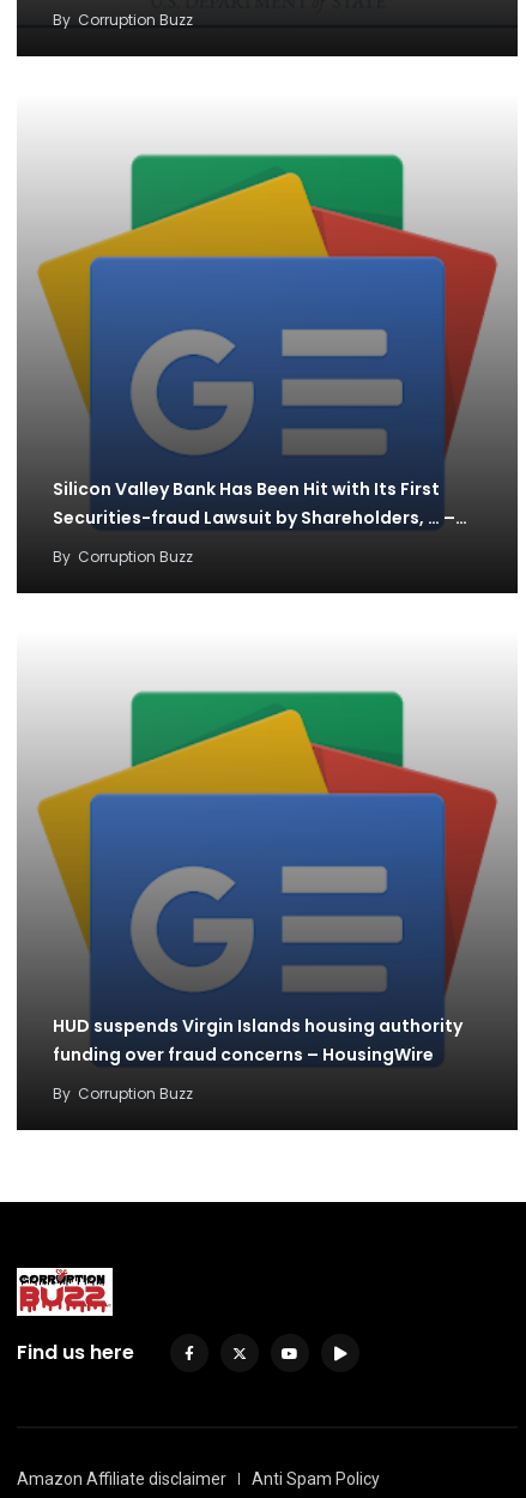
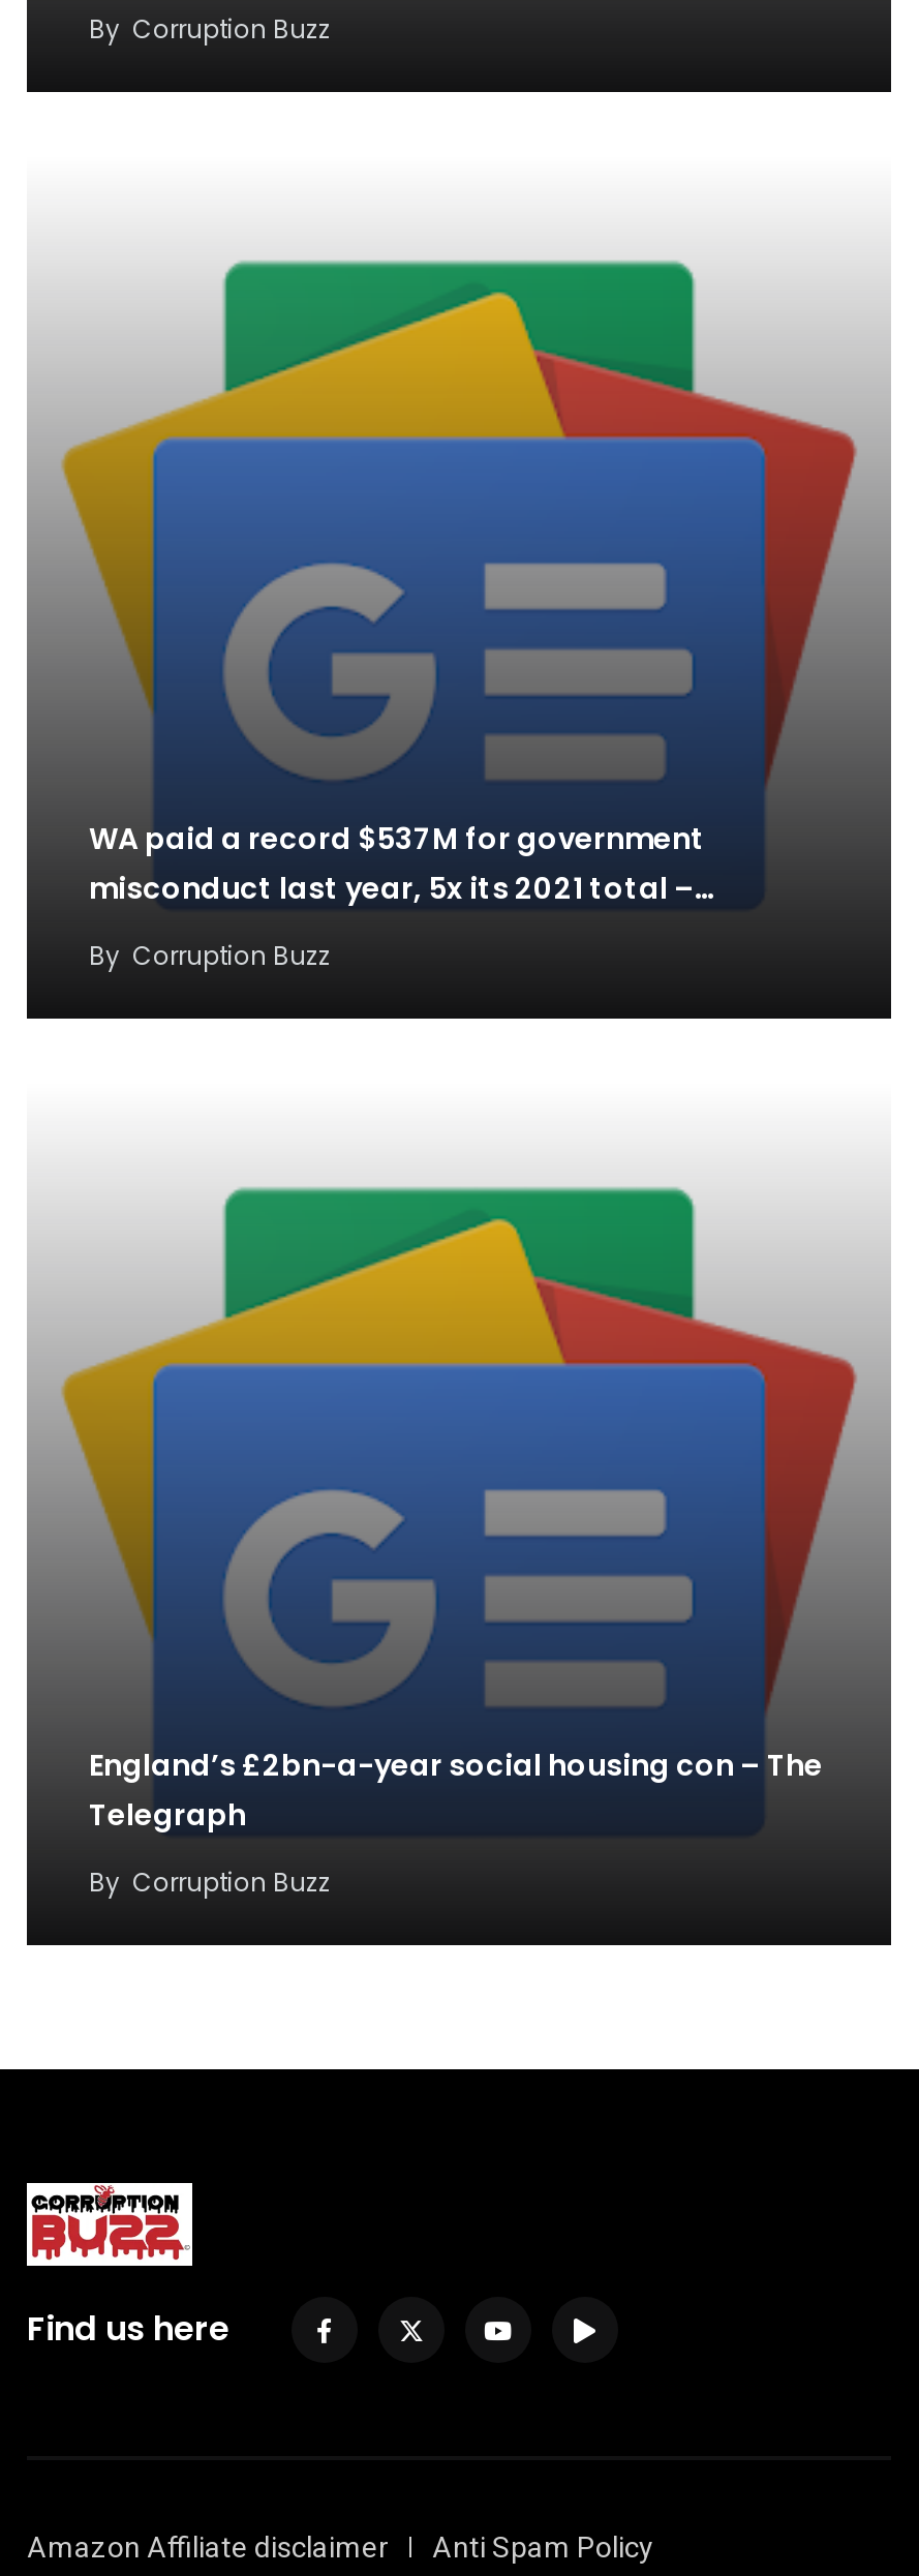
- Silicon Valley Bank Has Been Hit with Its First
- Securities-fraud Lawsuit by Shareholders, … –…
+ WA paid a record $537M for government
+ misconduct last year, 5x its 2021 total –…

- HUD suspends Virgin Islands housing authority
- funding over fraud concerns – HousingWire
+ England’s £2bn-a-year social housing con – The
+ Telegraph
